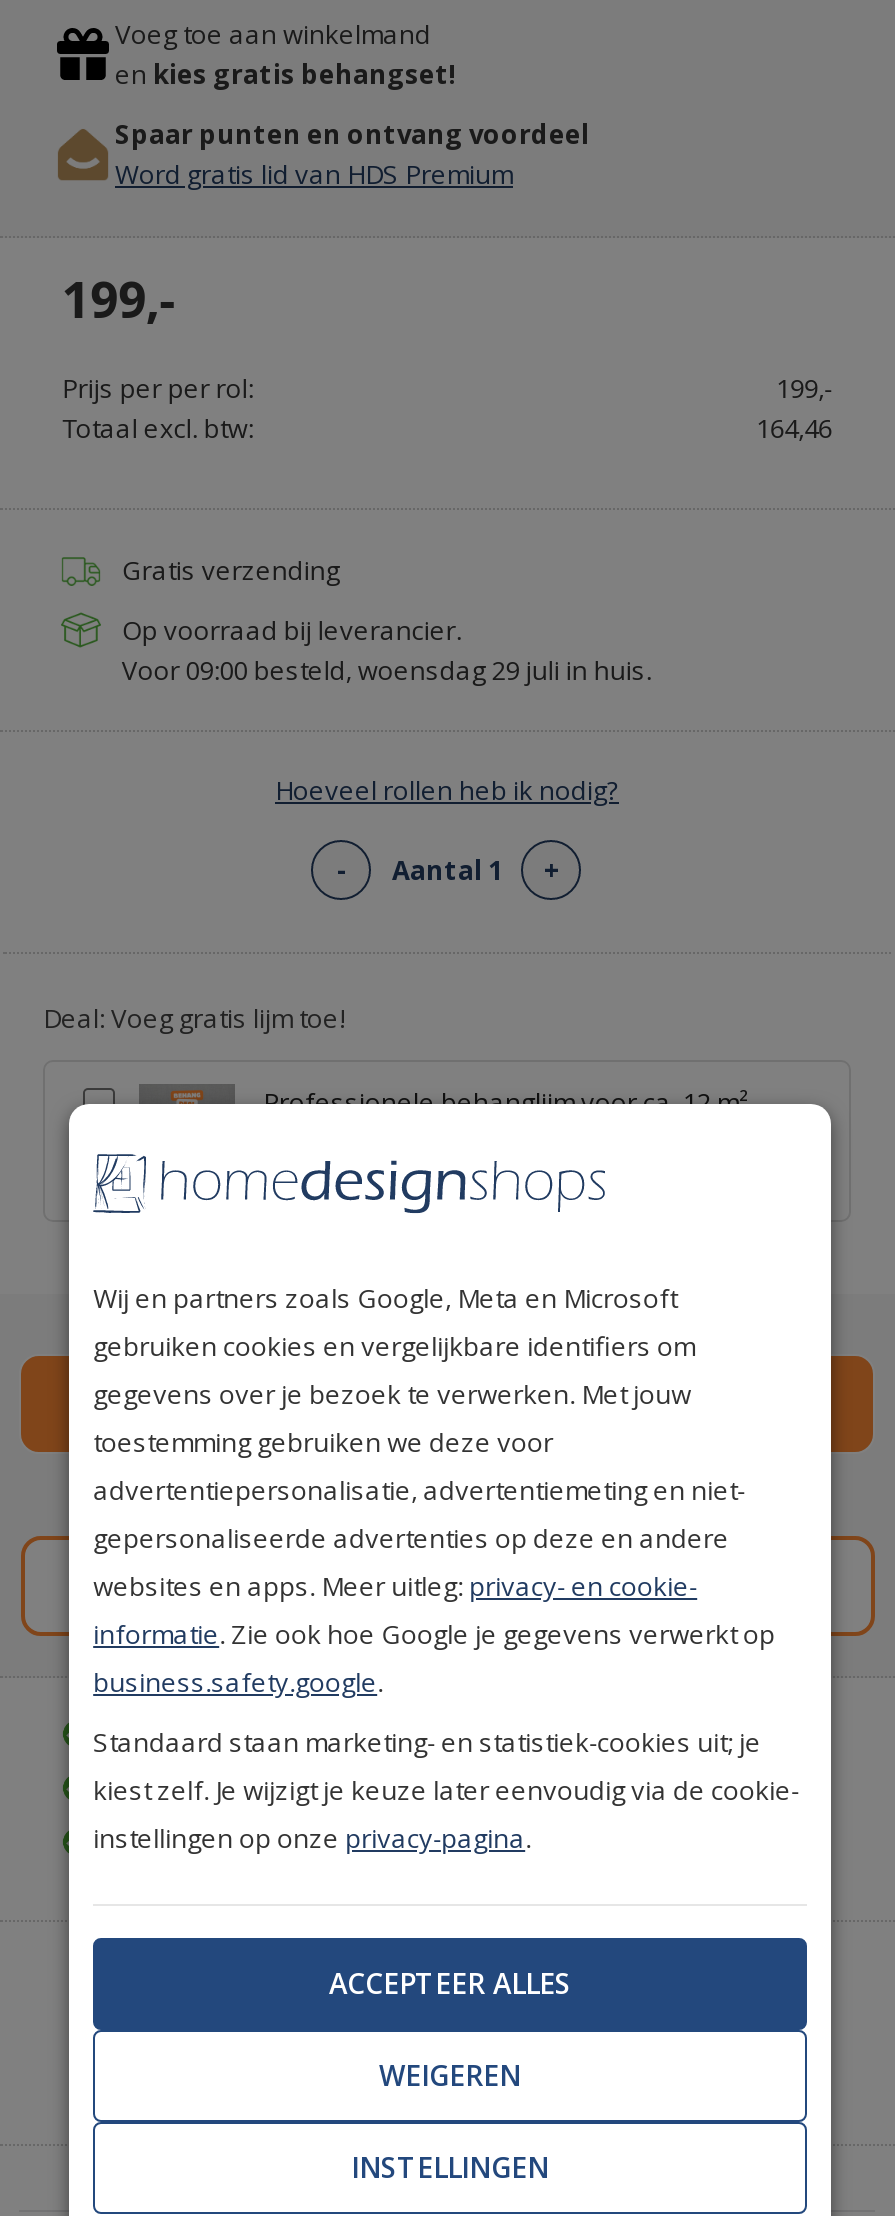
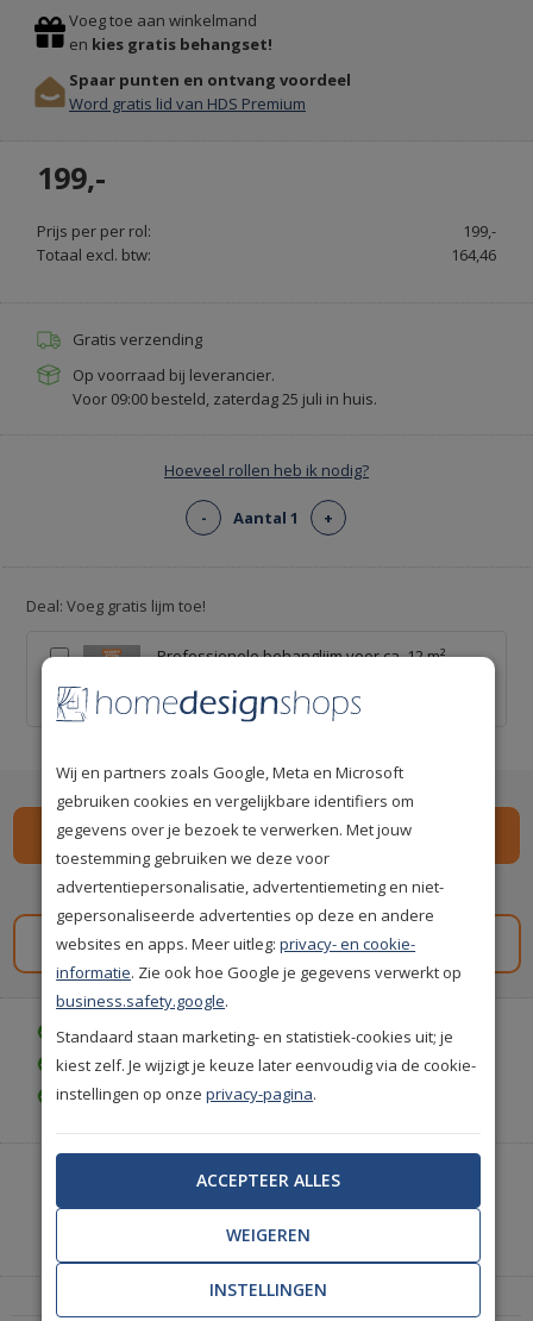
- Voor 09:00 besteld, woensdag 29 juli in huis.
+ Voor 09:00 besteld, zaterdag 25 juli in huis.
